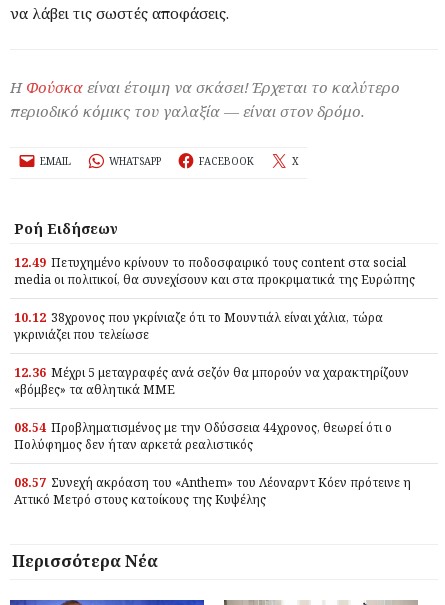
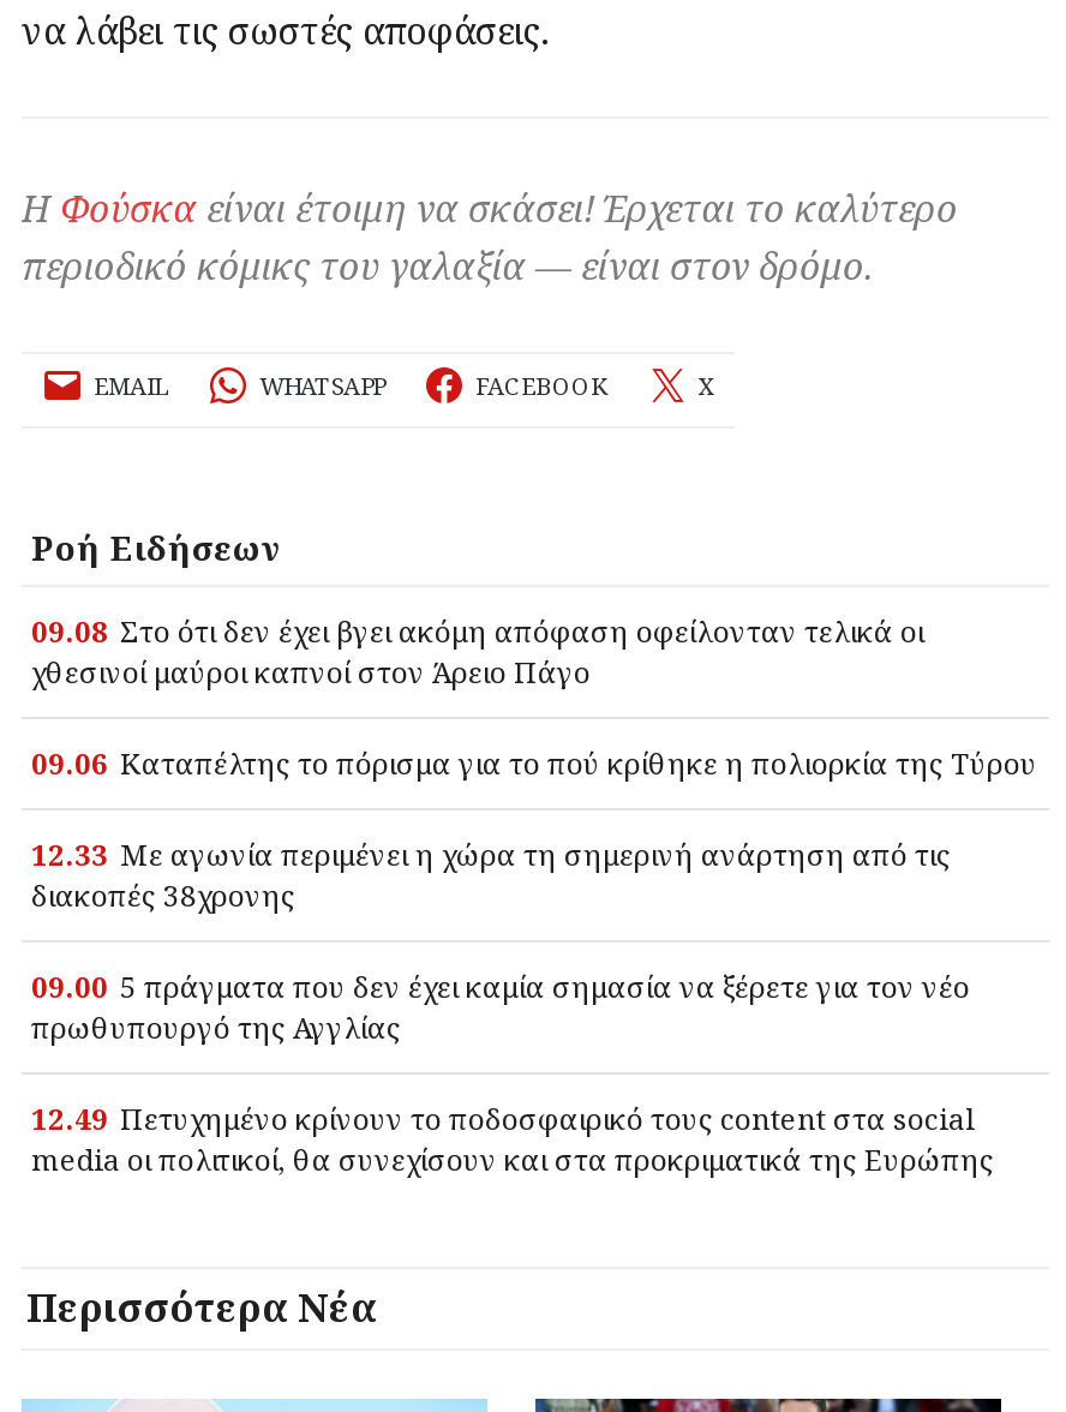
+ 09.08 Στο ότι δεν έχει βγει ακόμη απόφαση οφείλονταν τελικά οι
+ χθεσινοί μαύροι καπνοί στον Άρειο Πάγο
+ 09.06 Καταπέλτης το πόρισμα για το πού κρίθηκε η πολιορκία της Τύρου
+ 12.33 Με αγωνία περιμένει η χώρα τη σημερινή ανάρτηση από τις
+ διακοπές 38χρονης
+ 09.00 5 πράγματα που δεν έχει καμία σημασία να ξέρετε για τον νέο
+ πρωθυπουργό της Αγγλίας

moved down: 12.49 Πετυχημένο κρίνουν το ποδοσφαιρικό τους content στα social | media οι πολιτικοί, θα συνεχίσουν και στα προκριματικά της Ευρώπης

- 10.12 38χρονος που γκρίνιαζε ότι το Μουντιάλ είναι χάλια, τώρα
- γκρινιάζει που τελείωσε
- 12.36 Μέχρι 5 μεταγραφές ανά σεζόν θα μπορούν να χαρακτηρίζουν
- «βόμβες» τα αθλητικά ΜΜΕ
- 08.54 Προβληματισμένος με την Οδύσσεια 44χρονος, θεωρεί ότι ο
- Πολύφημος δεν ήταν αρκετά ρεαλιστικός
- 08.57 Συνεχή ακρόαση του «Anthem» του Λέοναρντ Κόεν πρότεινε η
- Αττικό Μετρό στους κατοίκους της Κυψέλης
